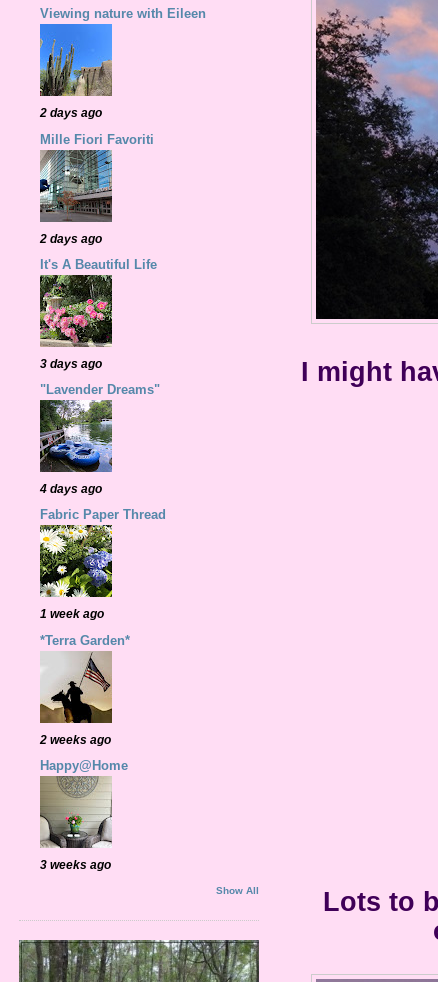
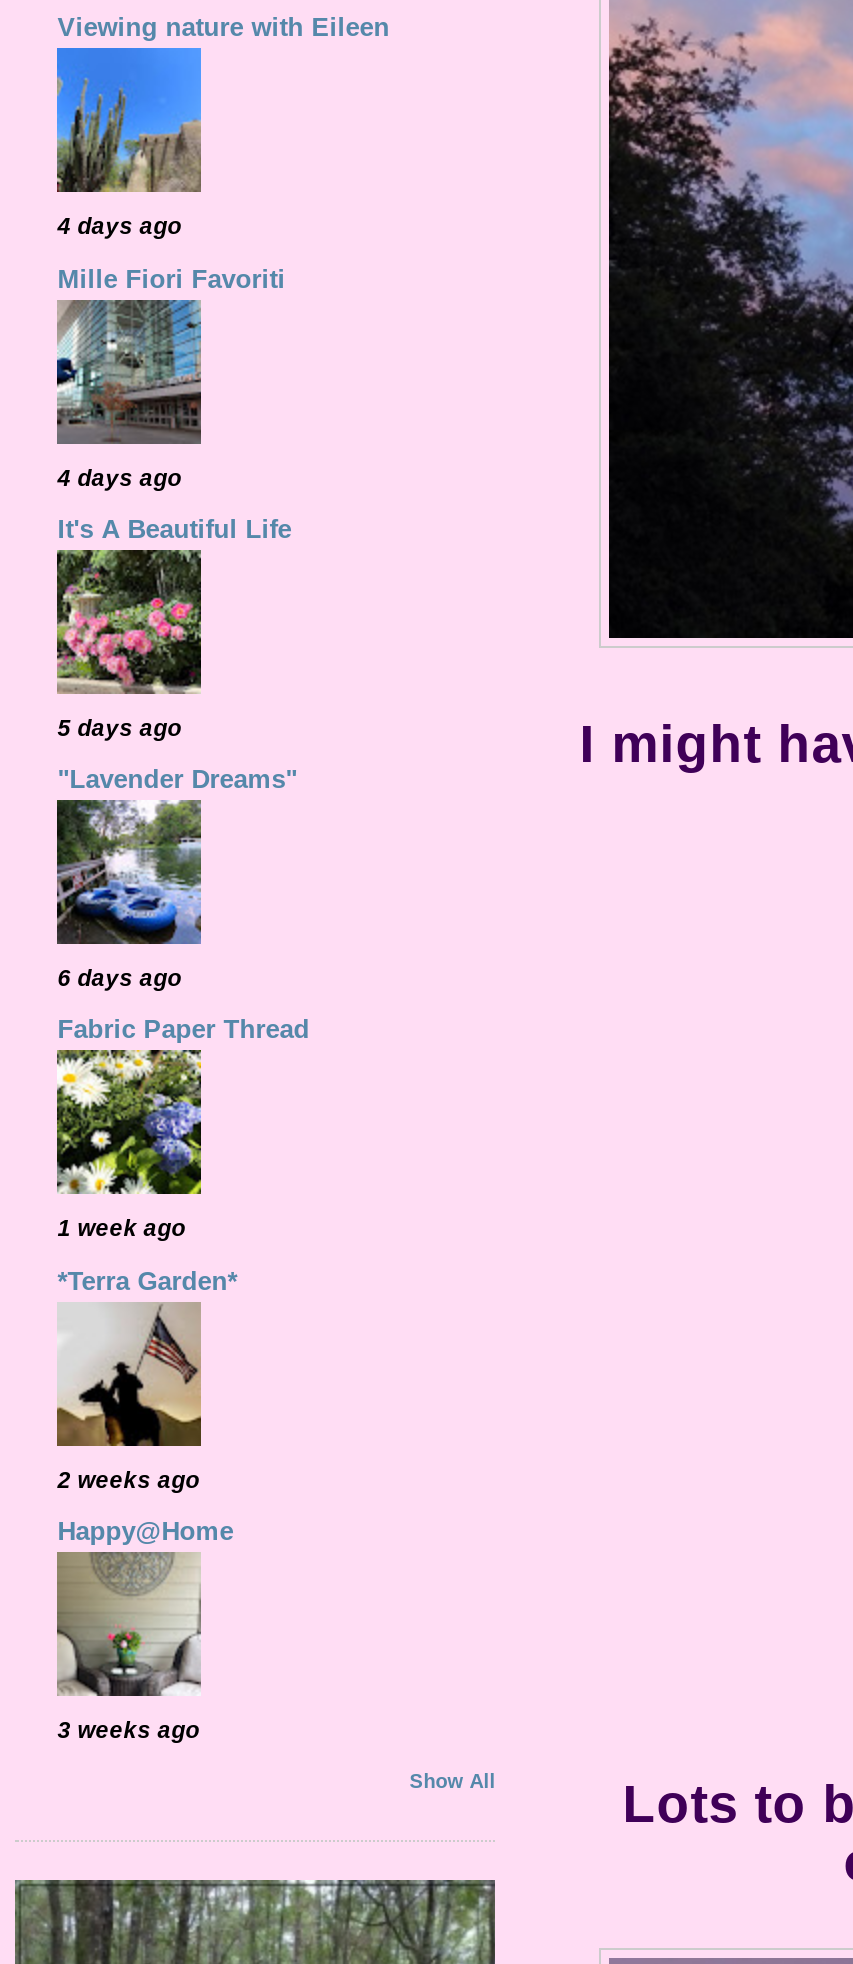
- 2 days ago
+ 4 days ago

- 2 days ago
+ 4 days ago

- 3 days ago
+ 5 days ago

- 4 days ago
+ 6 days ago
